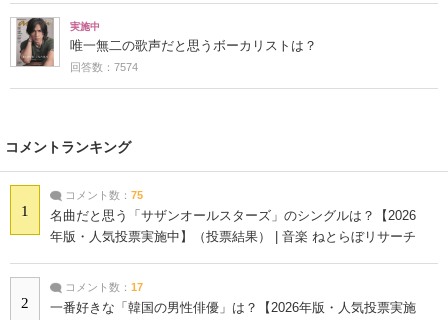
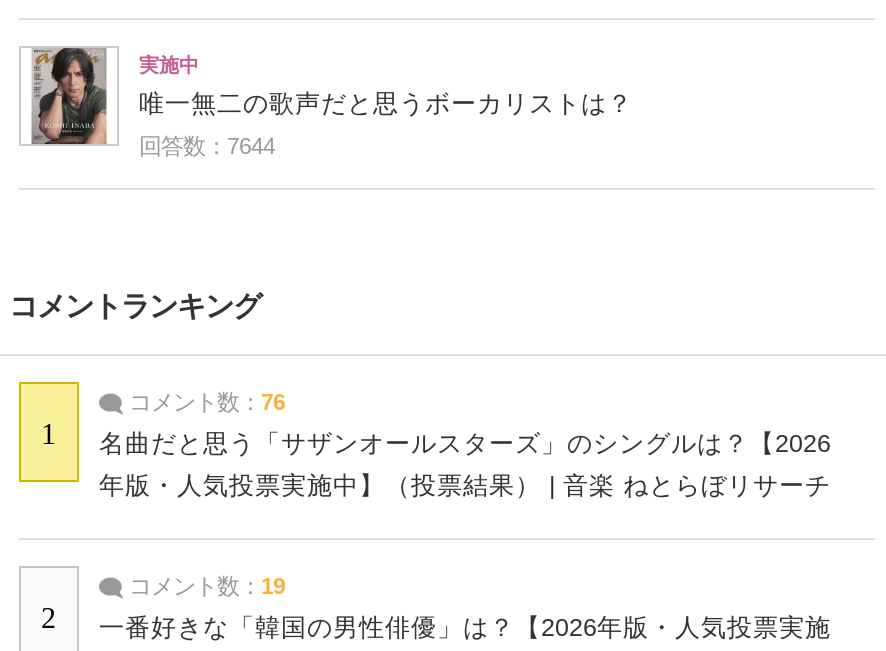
- 回答数：7574
+ 回答数：7644

- コメント数：75
+ コメント数：76

- コメント数：17
+ コメント数：19
